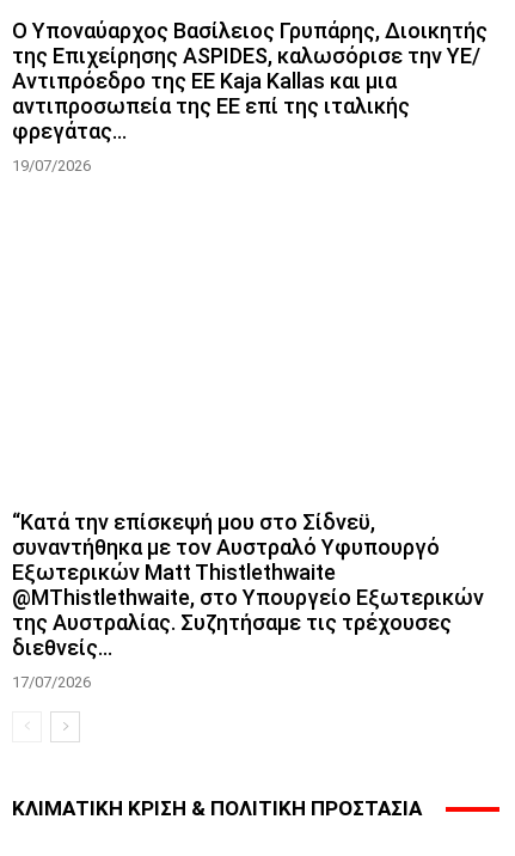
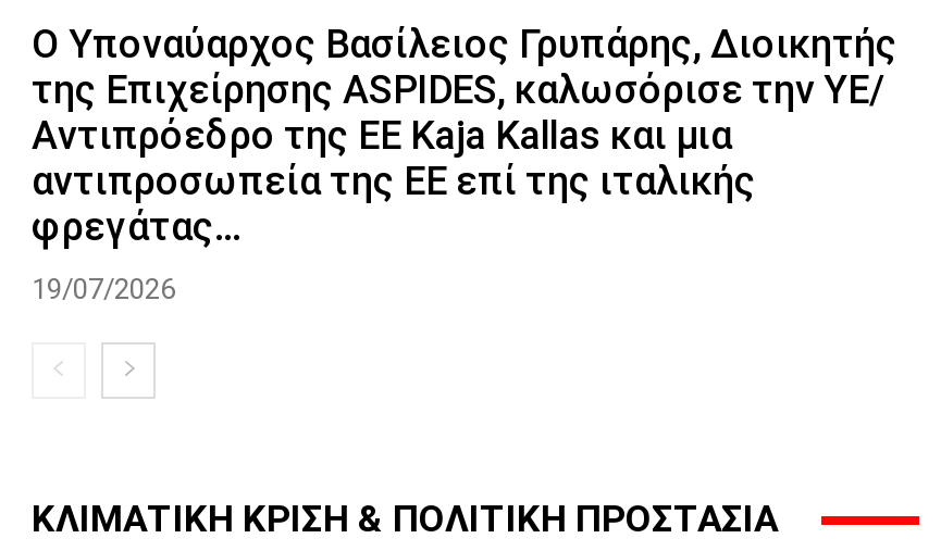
- “Κατά την επίσκεψή μου στο Σίδνεϋ,
- συναντήθηκα με τον Αυστραλό Υφυπουργό
- Εξωτερικών Matt Thistlethwaite
- @MThistlethwaite, στο Υπουργείο Εξωτερικών
- της Αυστραλίας. Συζητήσαμε τις τρέχουσες
- διεθνείς...
- 17/07/2026
